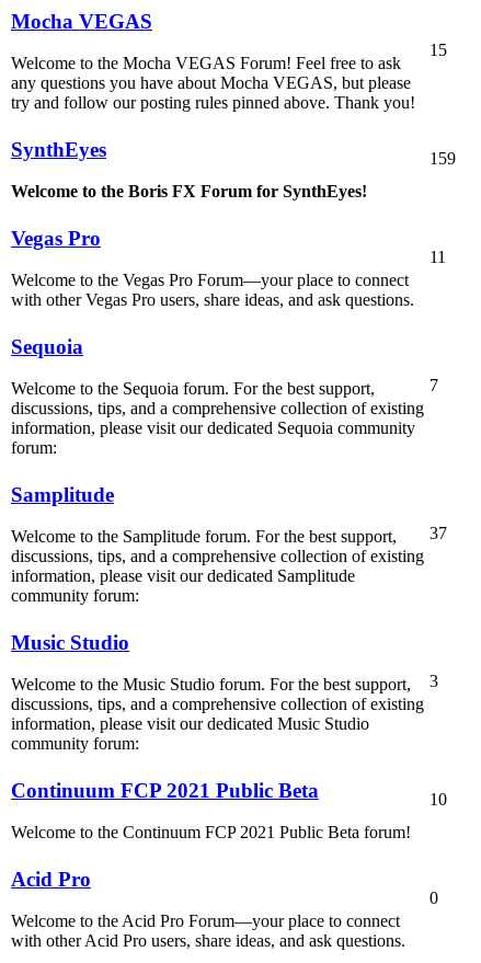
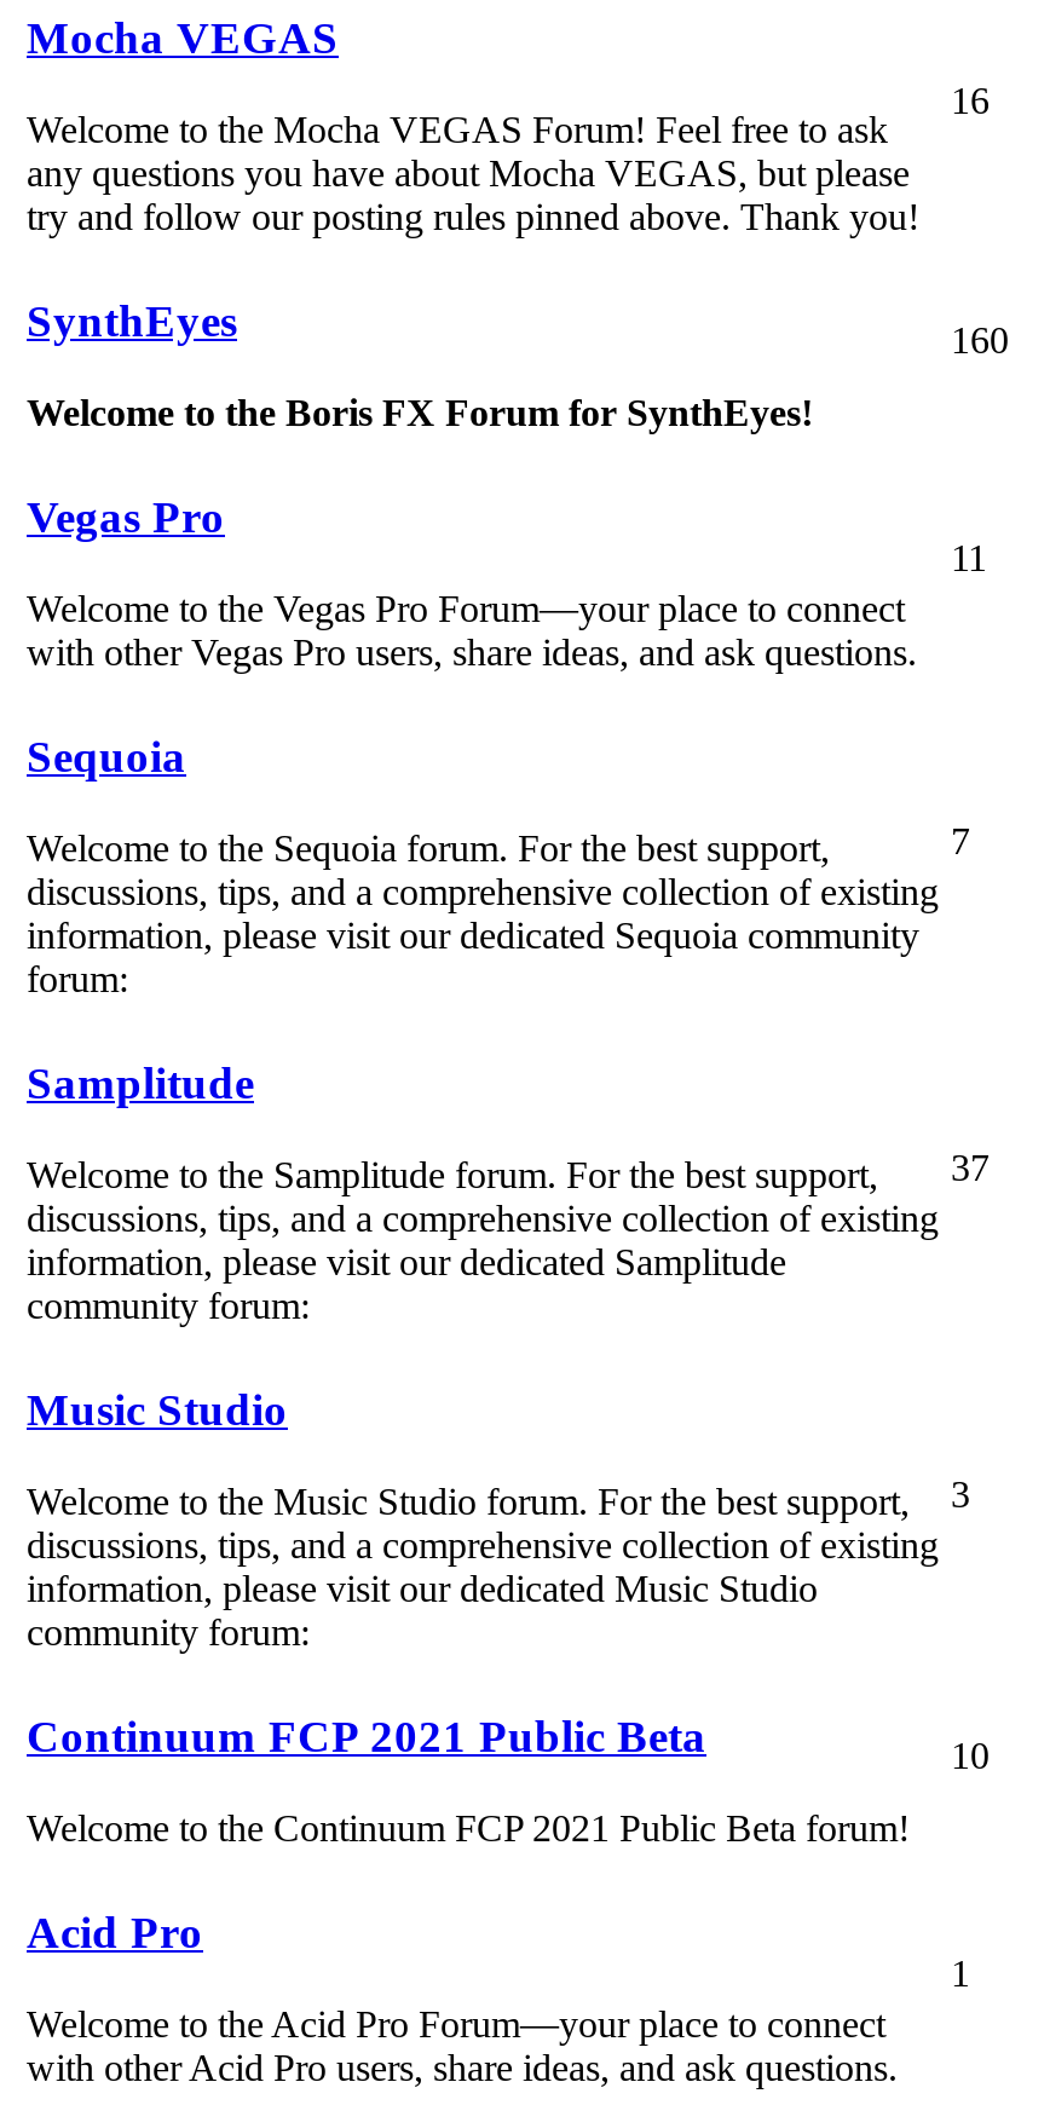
- 15
+ 16

- 159
+ 160

- 0
+ 1
